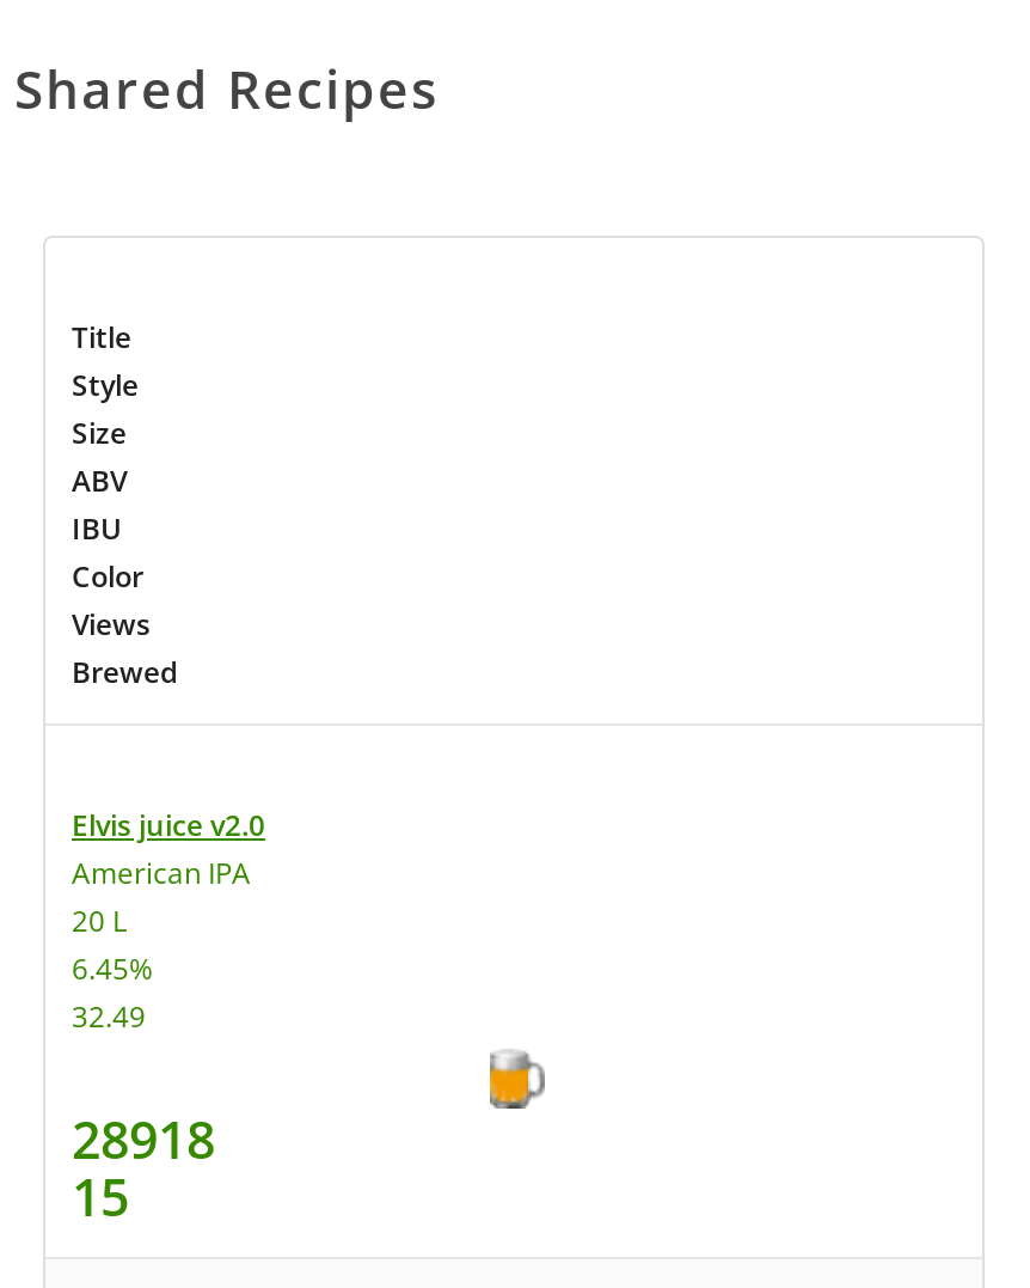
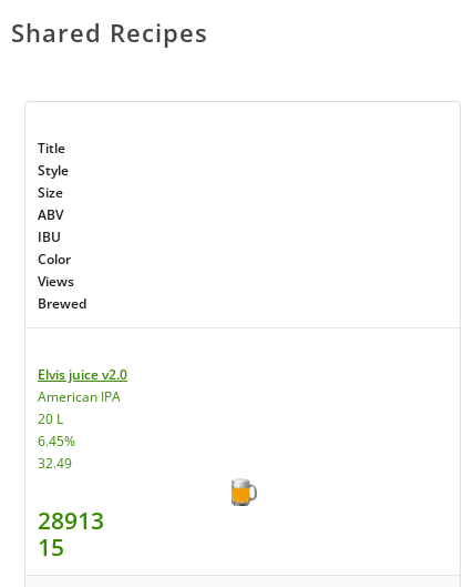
- 28918
+ 28913
